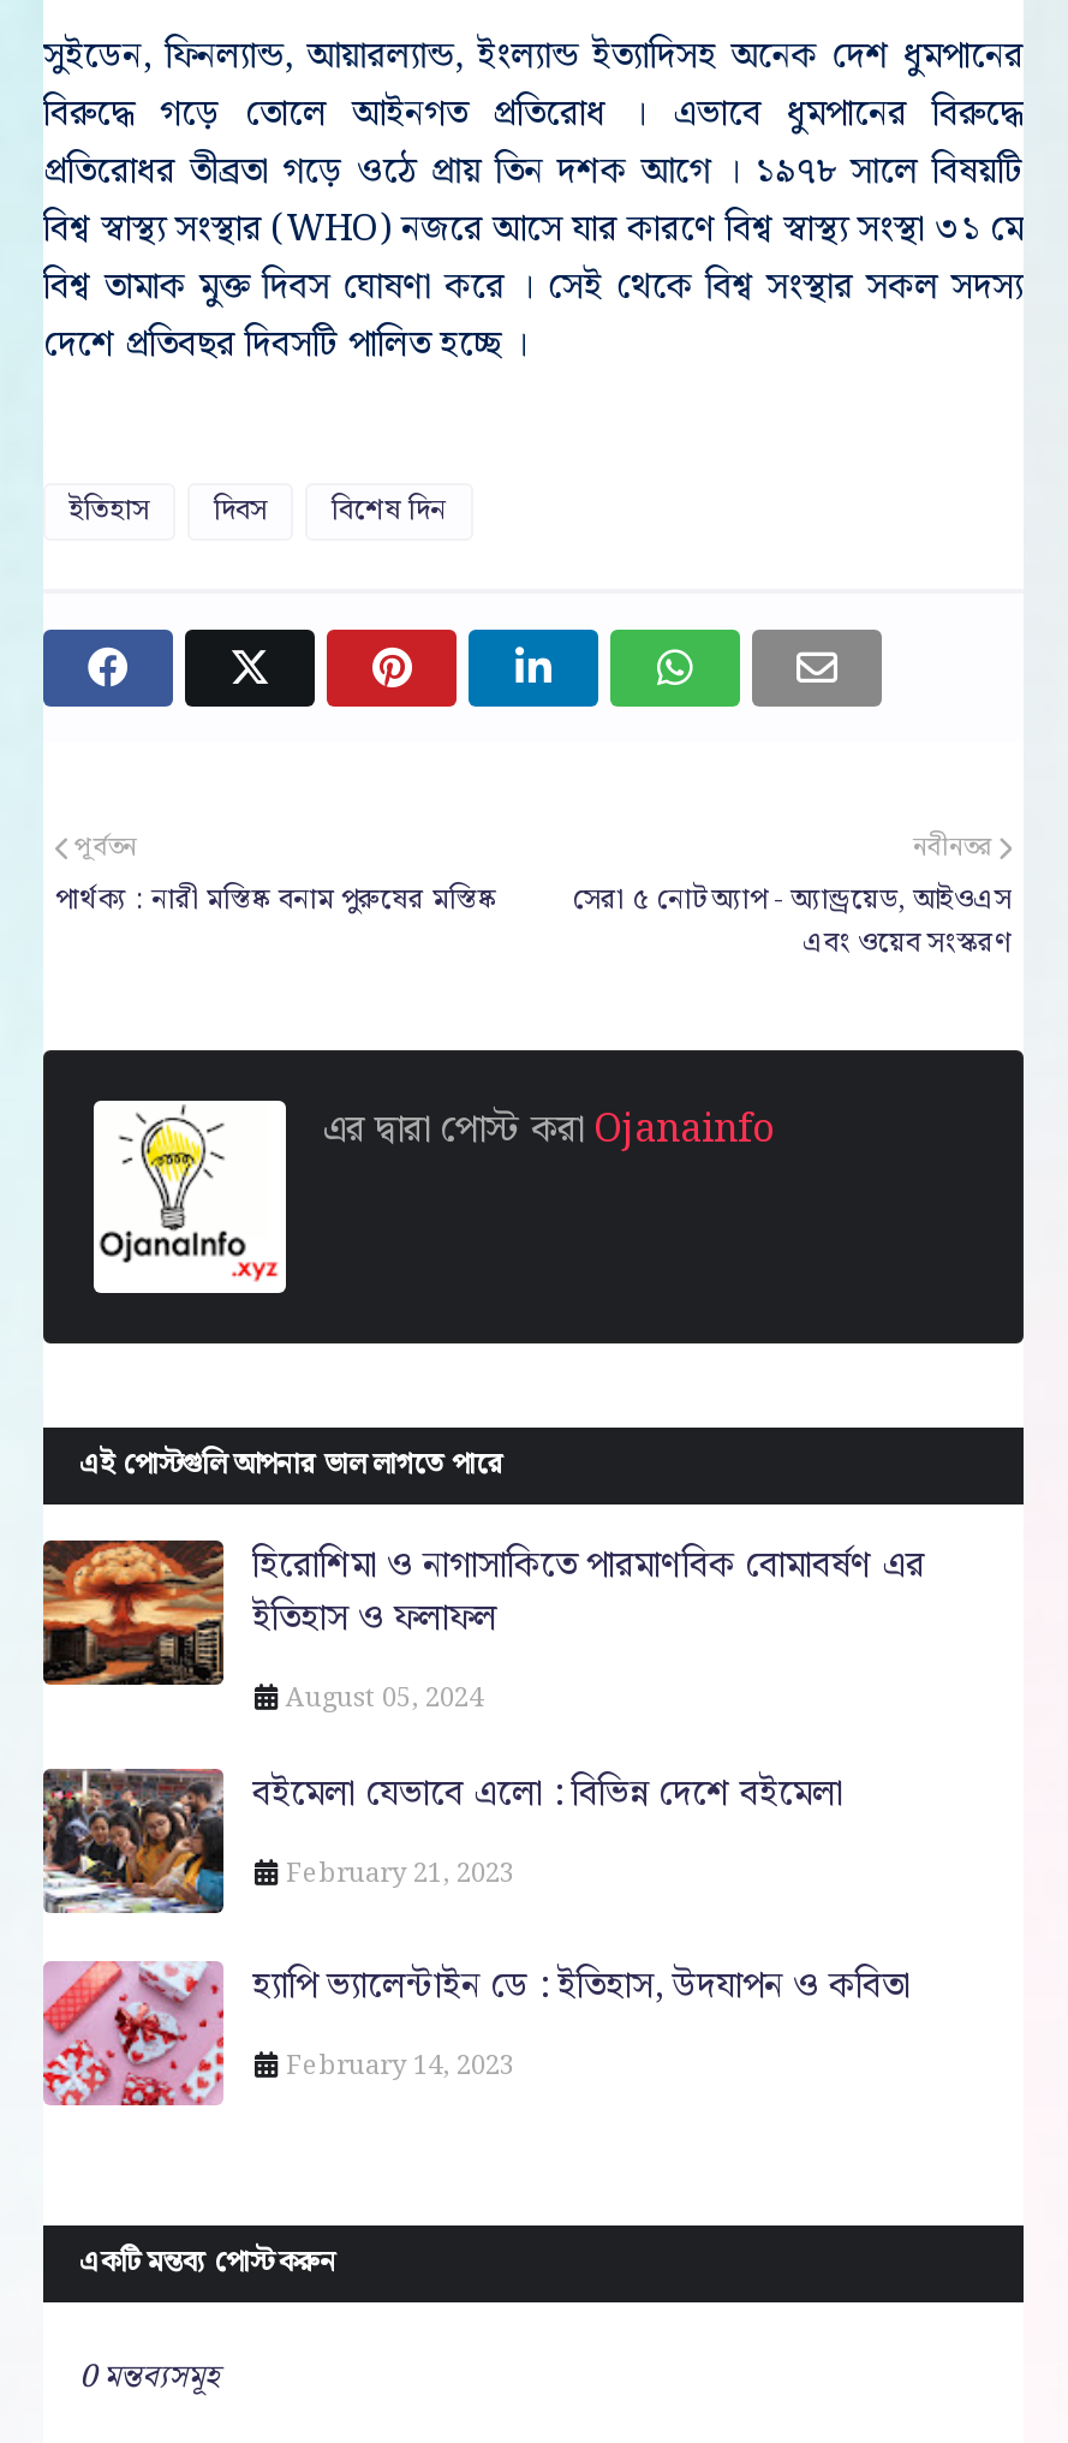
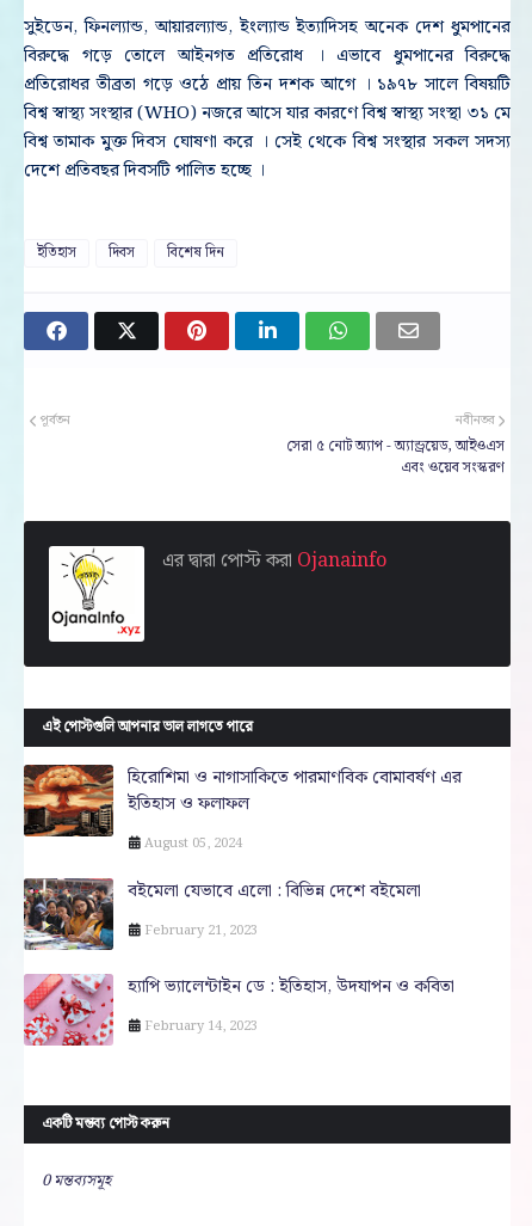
- পার্থক্য : নারী মস্তিষ্ক বনাম পুরুষের মস্তিষ্ক
